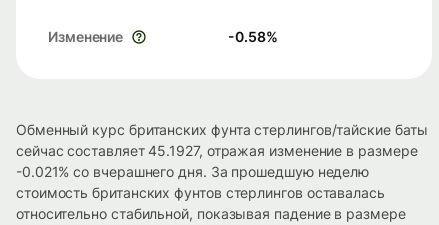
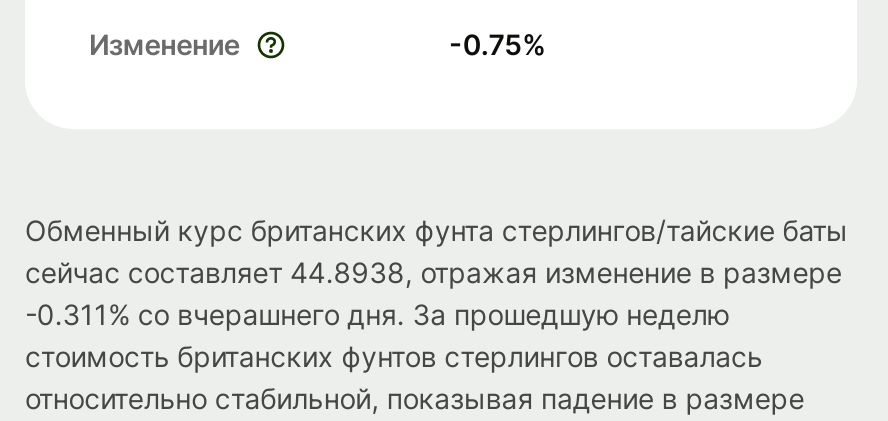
- -0.58%
+ -0.75%

- сейчас составляет 45.1927, отражая изменение в размере
+ сейчас составляет 44.8938, отражая изменение в размере

- -0.021% со вчерашнего дня. За прошедшую неделю
+ -0.311% со вчерашнего дня. За прошедшую неделю
